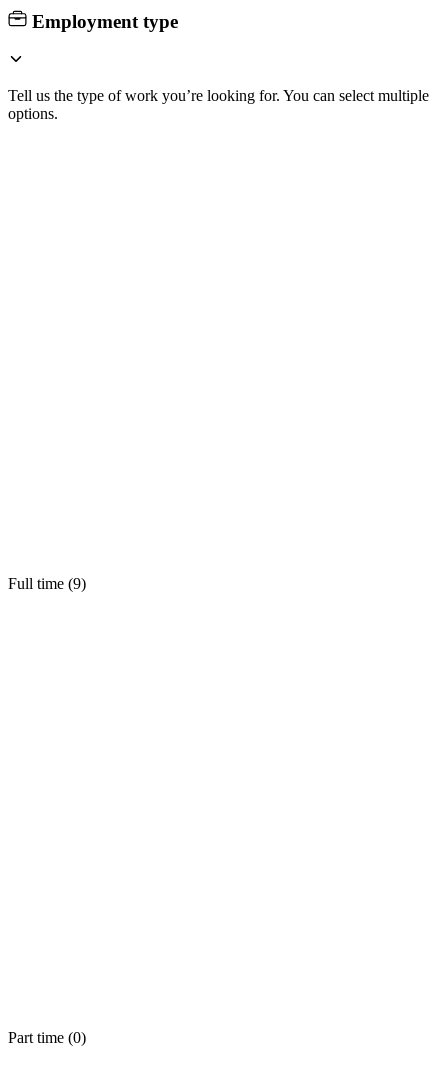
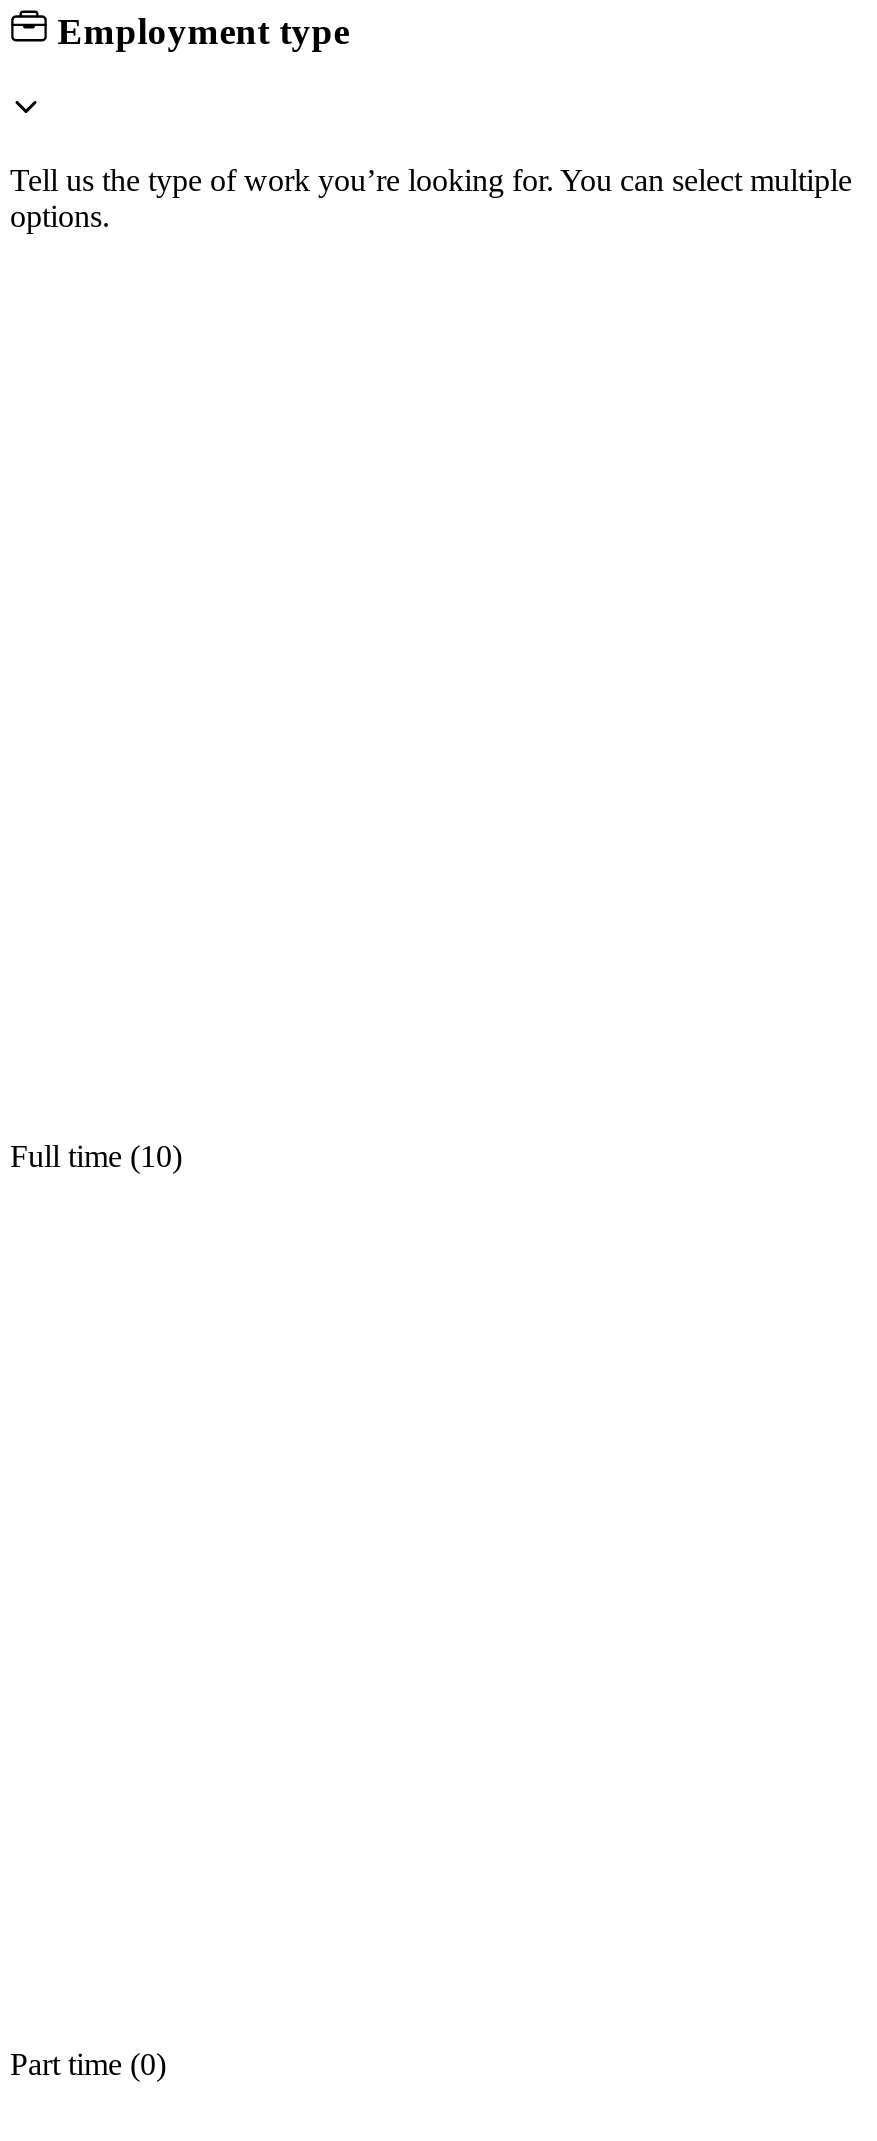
- Full time (9)
+ Full time (10)
